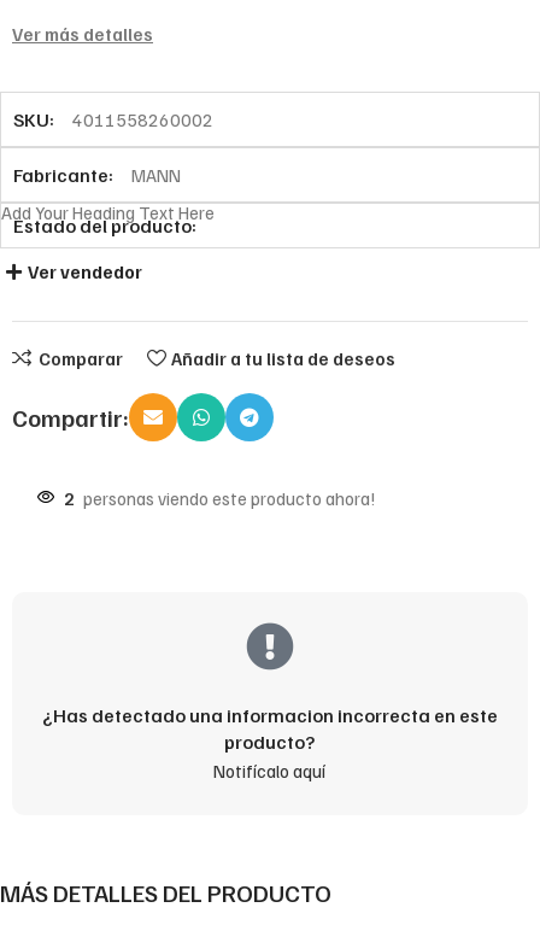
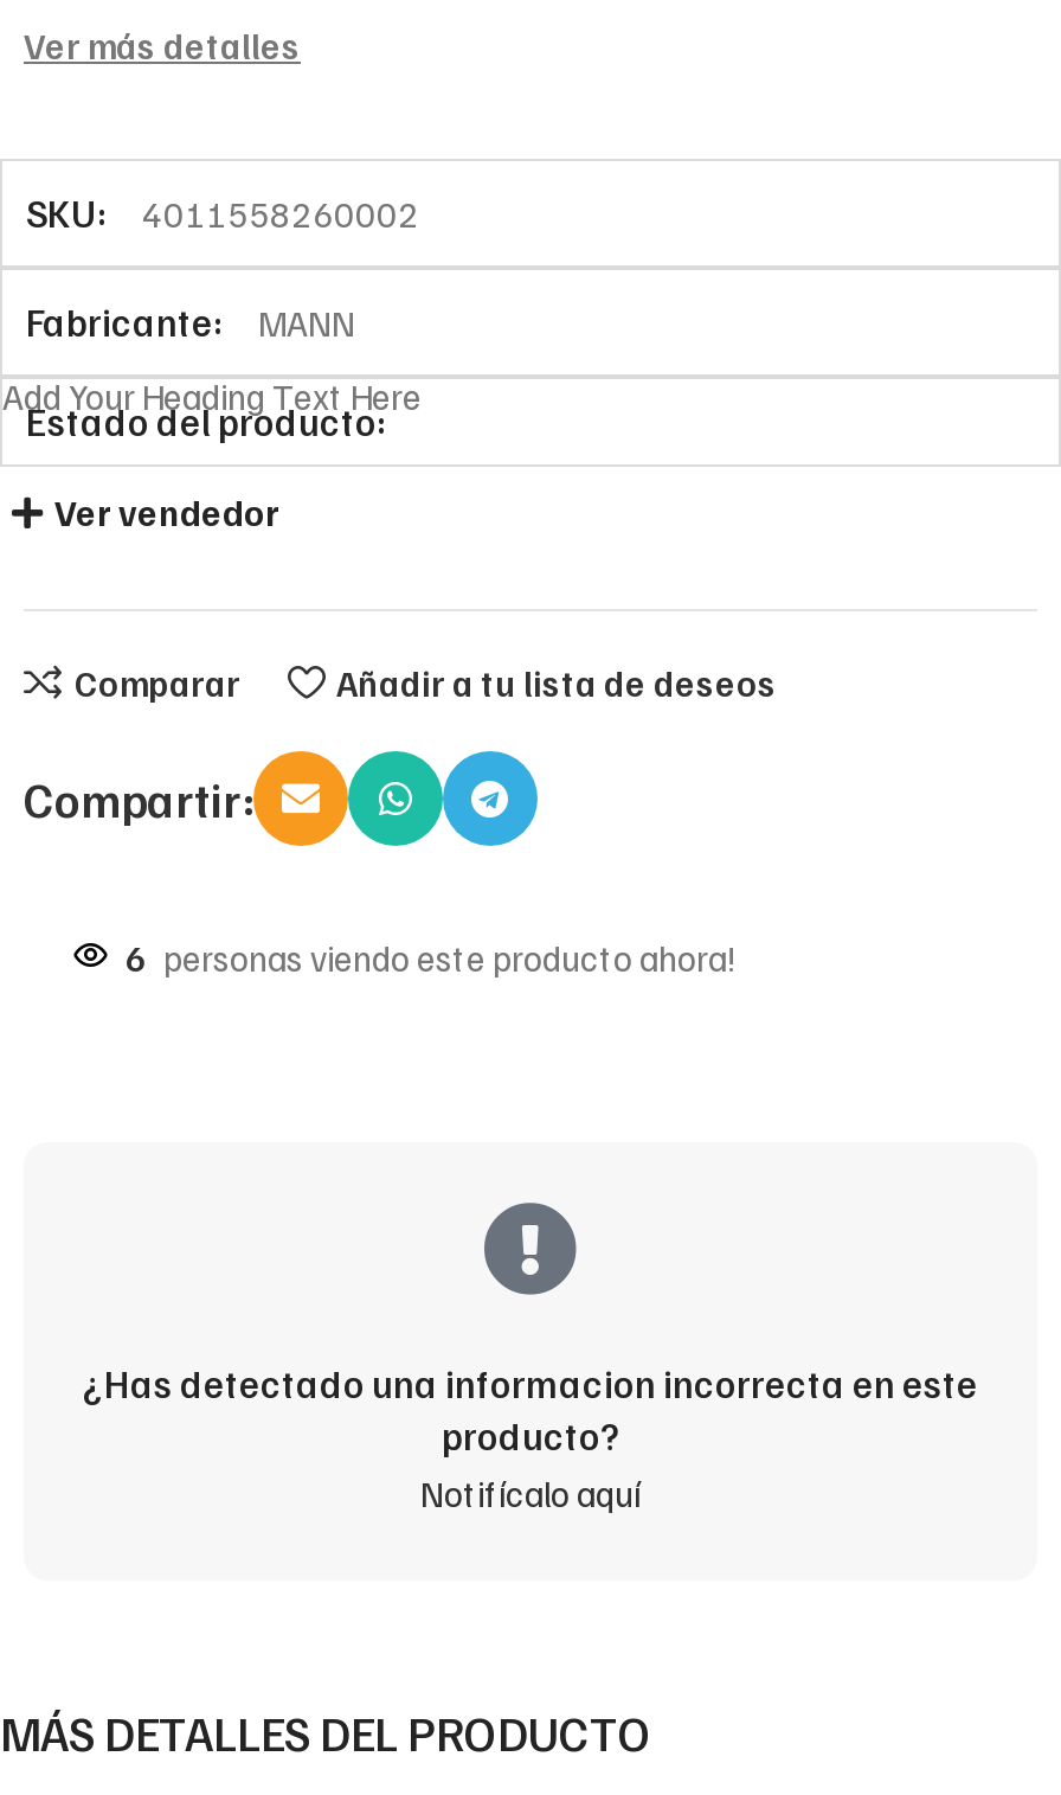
- 2 personas viendo este producto ahora!
+ 6 personas viendo este producto ahora!
